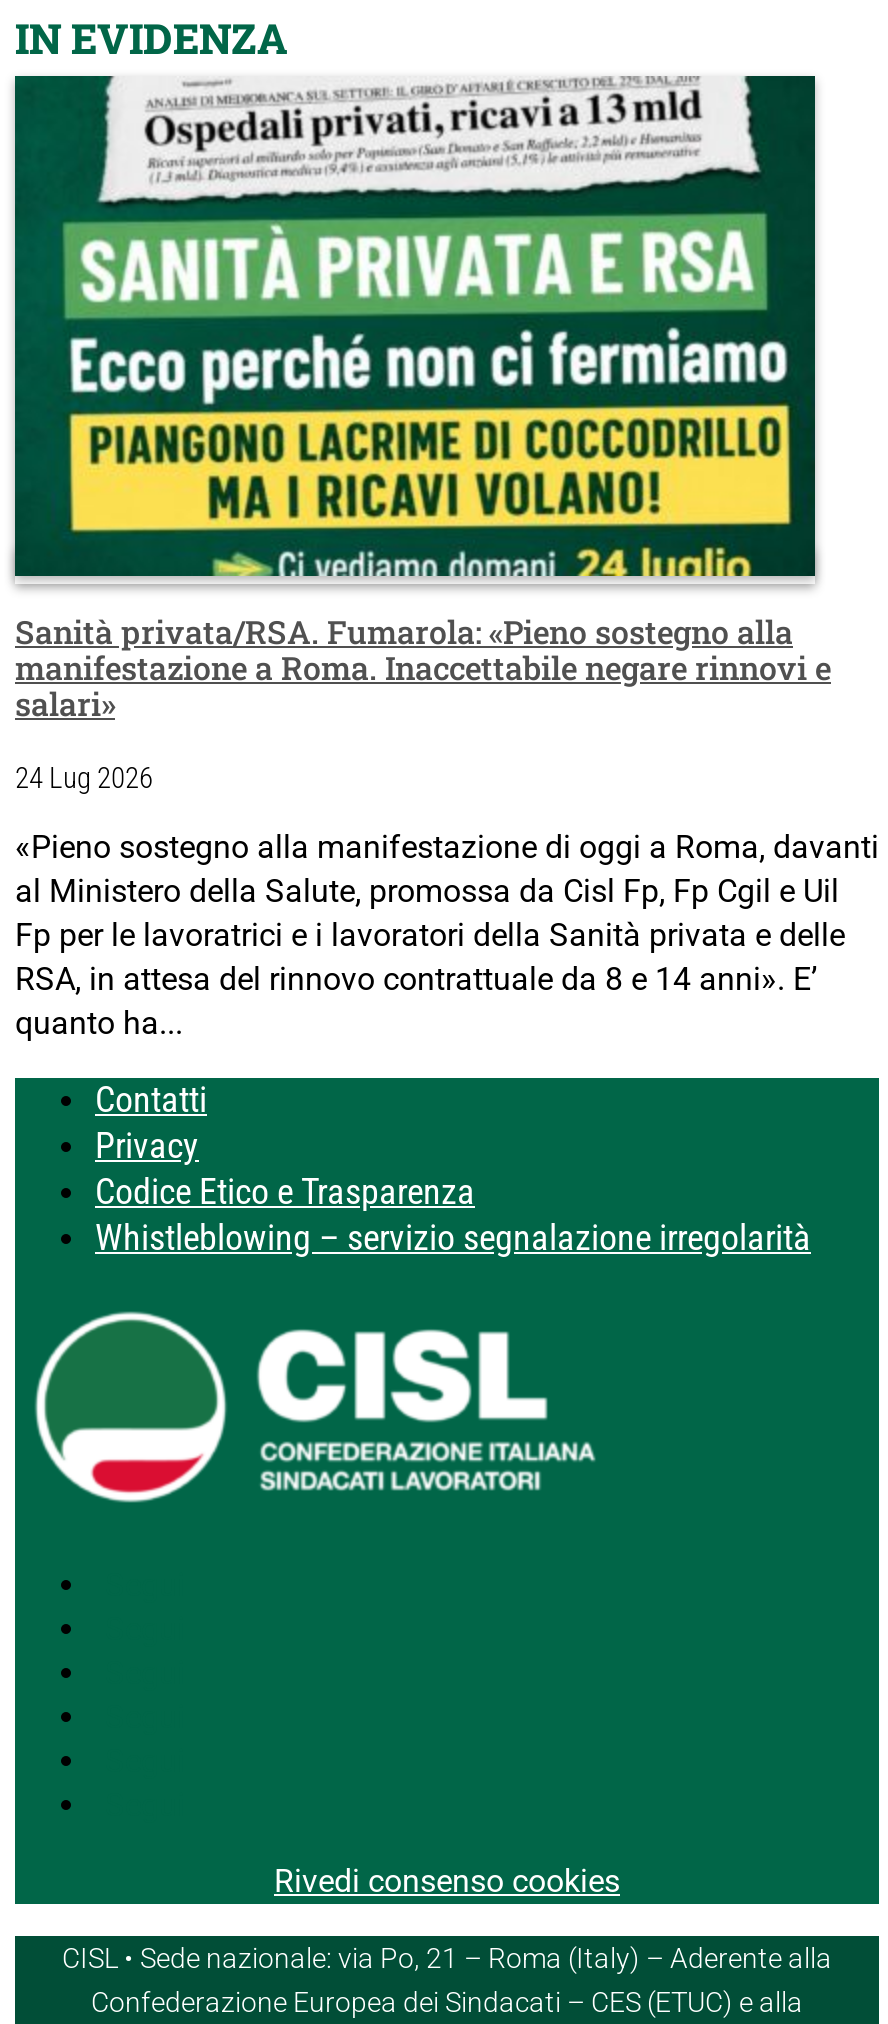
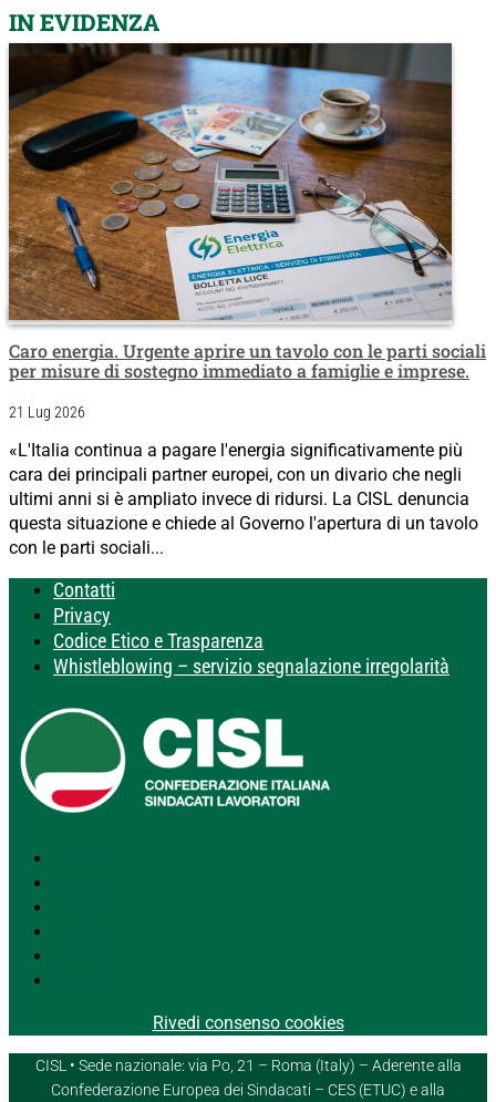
- [image]
- Sanità privata/RSA. Fumarola: «Pieno sostegno alla
- manifestazione a Roma. Inaccettabile negare rinnovi e
- salari»
+ [image]
+ Caro energia. Urgente aprire un tavolo con le parti sociali
+ per misure di sostegno immediato a famiglie e imprese.

- 24 Lug 2026
+ 21 Lug 2026

- «Pieno sostegno alla manifestazione di oggi a Roma, davanti
- al Ministero della Salute, promossa da Cisl Fp, Fp Cgil e Uil
- Fp per le lavoratrici e i lavoratori della Sanità privata e delle
- RSA, in attesa del rinnovo contrattuale da 8 e 14 anni». E’
- quanto ha...
+ «L'Italia continua a pagare l'energia significativamente più
+ cara dei principali partner europei, con un divario che negli
+ ultimi anni si è ampliato invece di ridursi. La CISL denuncia
+ questa situazione e chiede al Governo l'apertura di un tavolo
+ con le parti sociali...
